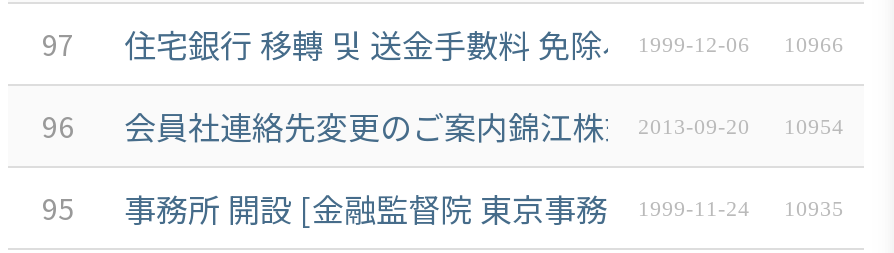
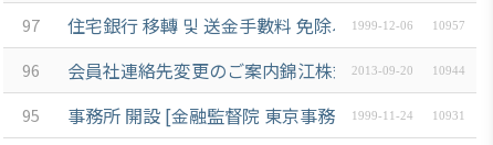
- 10966
+ 10957

- 10954
+ 10944

- 10935
+ 10931
